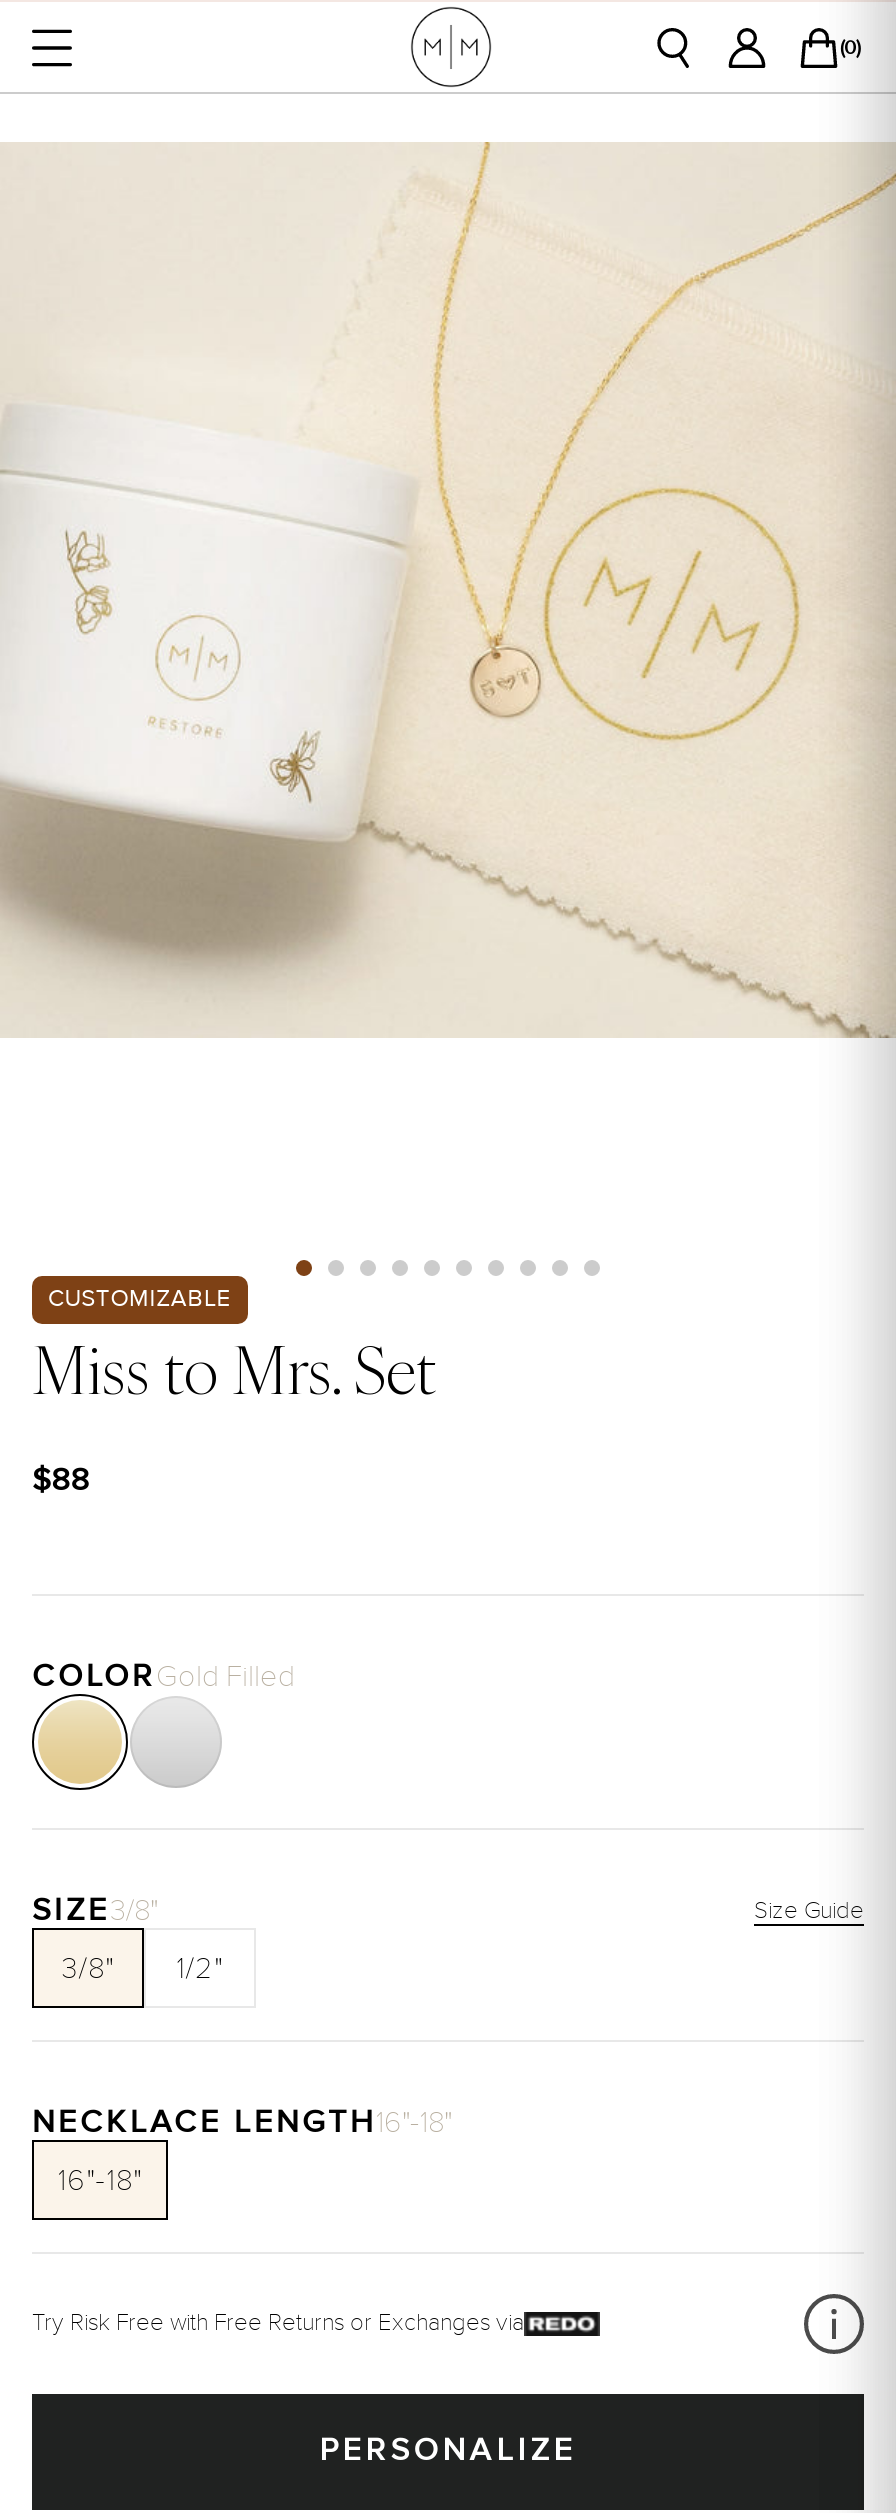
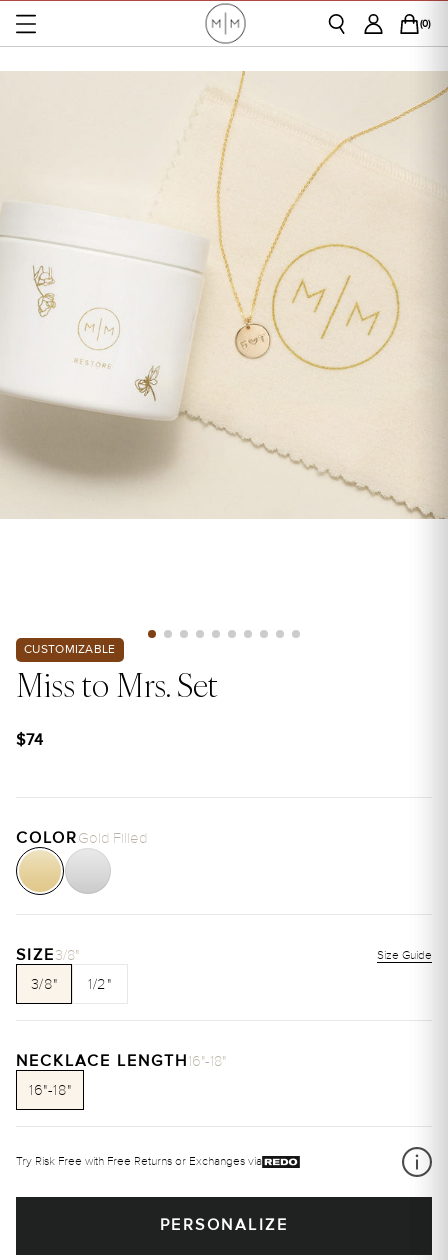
- $88
+ $74
